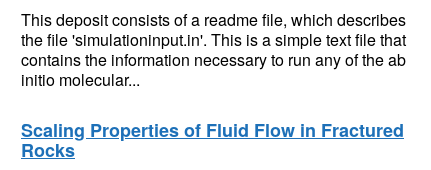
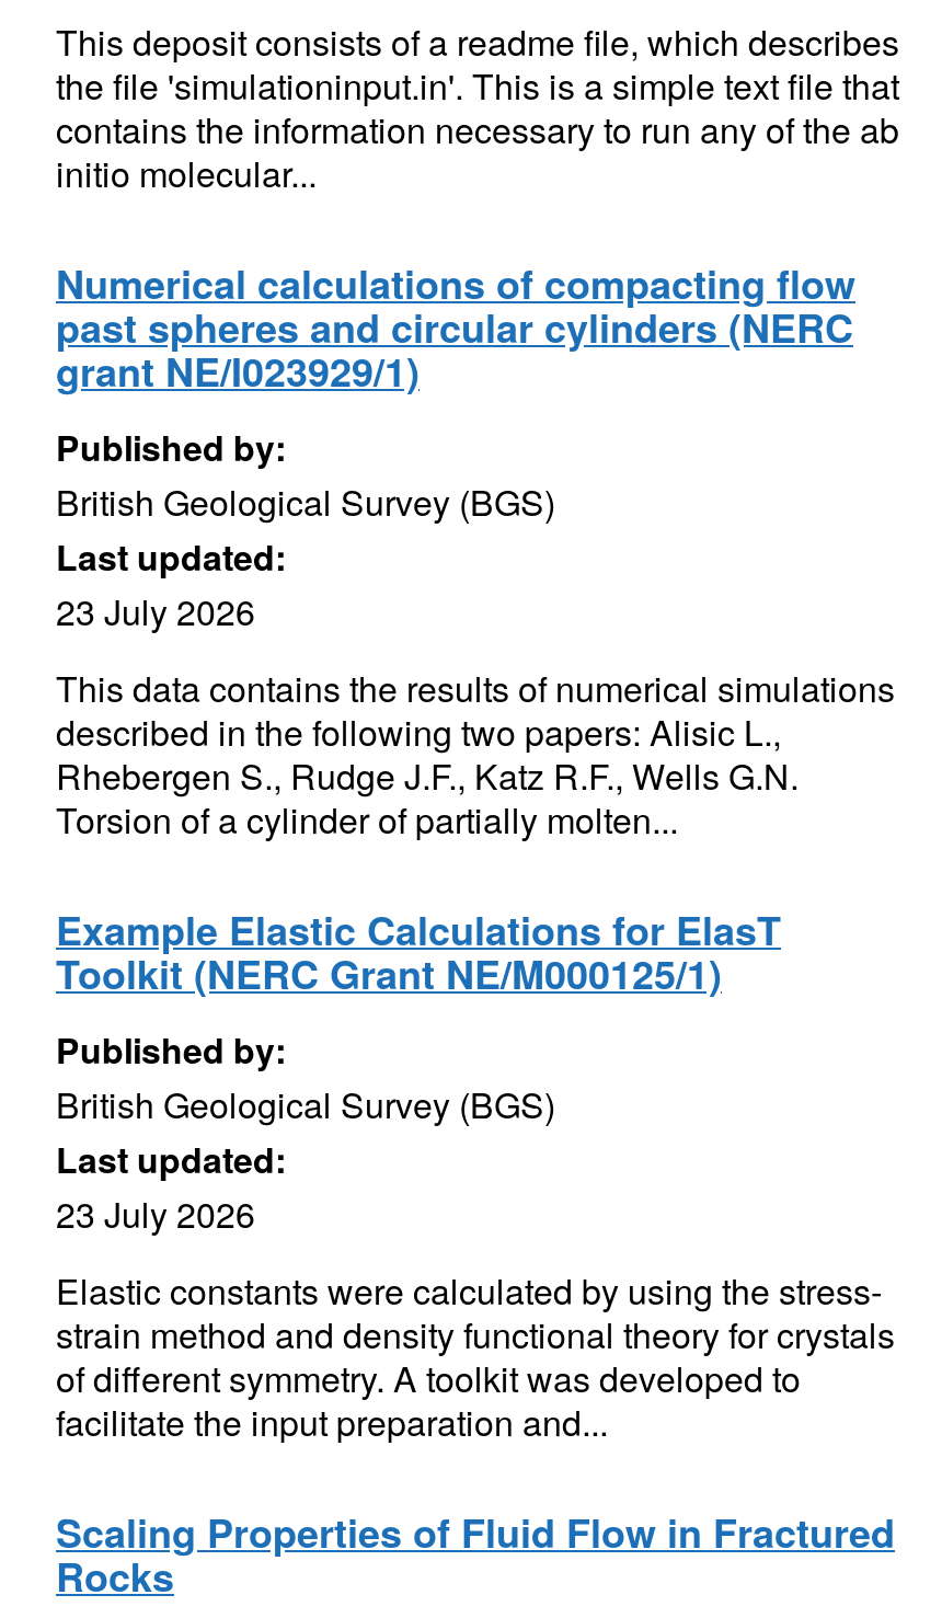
+ Numerical calculations of compacting flow
+ past spheres and circular cylinders (NERC
+ grant NE/I023929/1)
+ Published by:
+ British Geological Survey (BGS)
+ Last updated:
+ 23 July 2026
+ This data contains the results of numerical simulations
+ described in the following two papers: Alisic L.,
+ Rhebergen S., Rudge J.F., Katz R.F., Wells G.N.
+ Torsion of a cylinder of partially molten...
+ Example Elastic Calculations for ElasT
+ Toolkit (NERC Grant NE/M000125/1)
+ Published by:
+ British Geological Survey (BGS)
+ Last updated:
+ 23 July 2026
+ Elastic constants were calculated by using the stress-
+ strain method and density functional theory for crystals
+ of different symmetry. A toolkit was developed to
+ facilitate the input preparation and...
